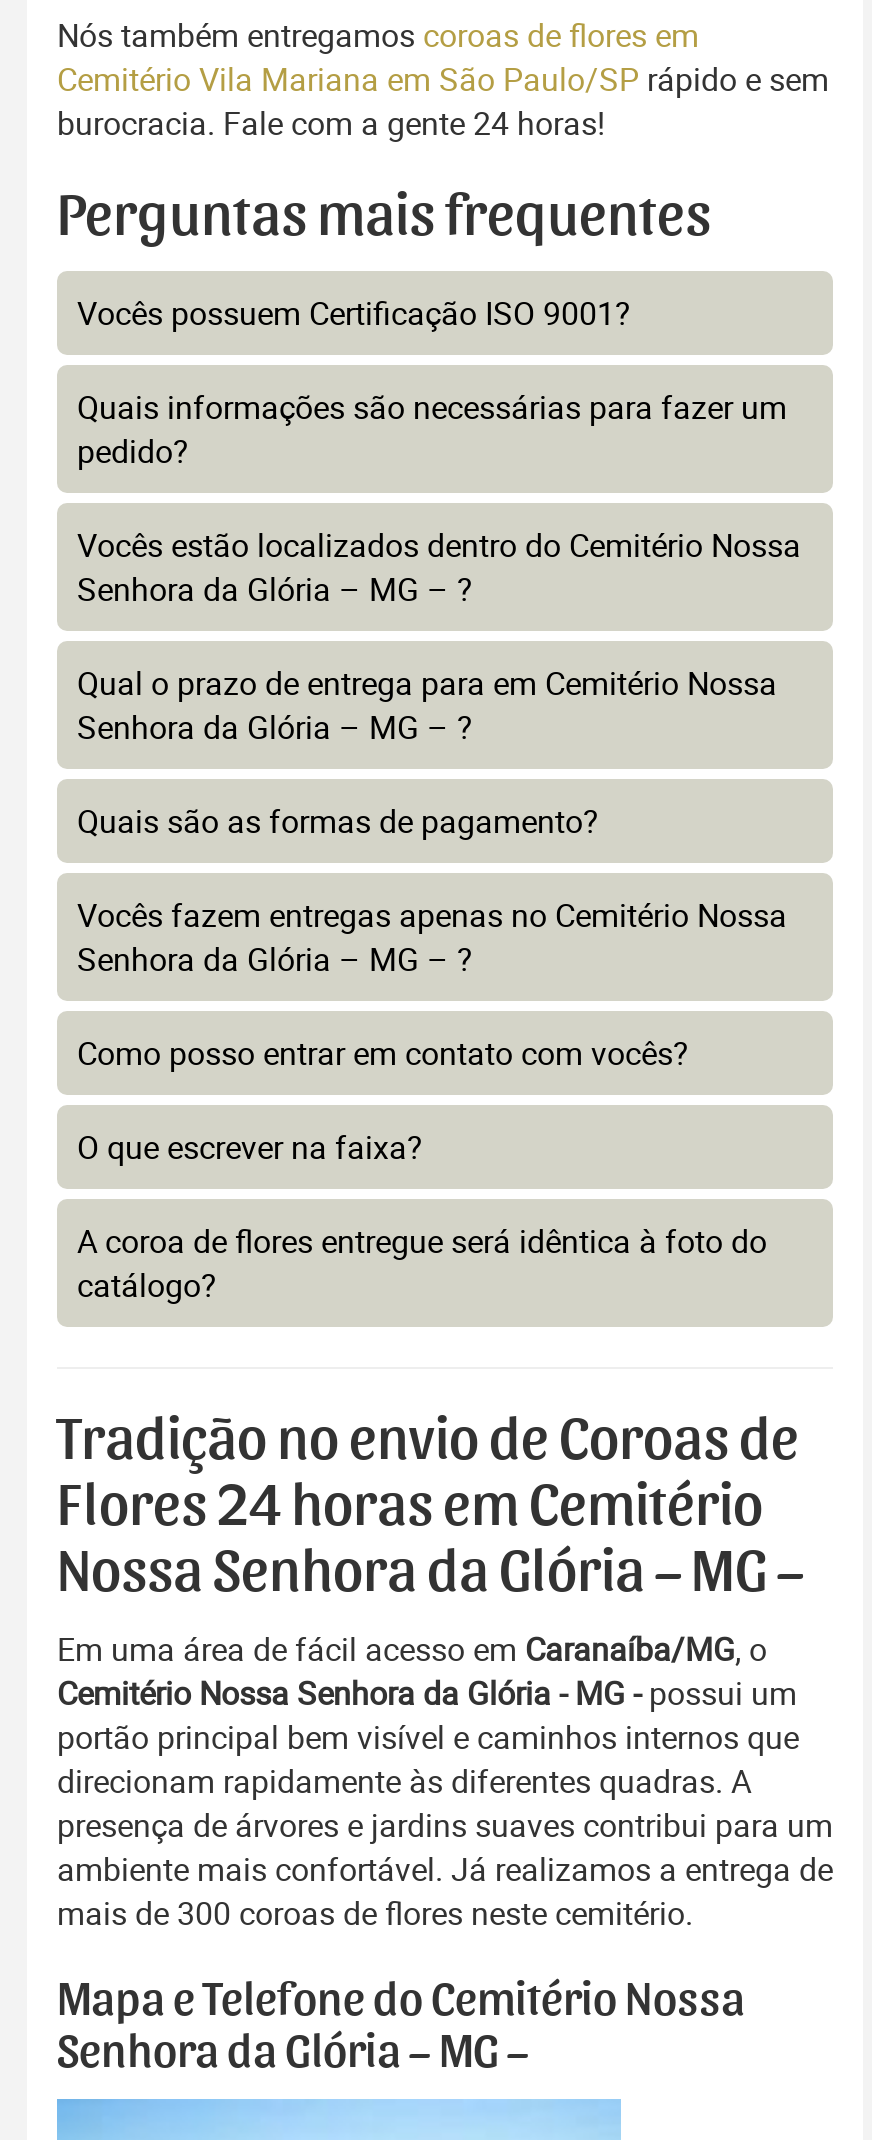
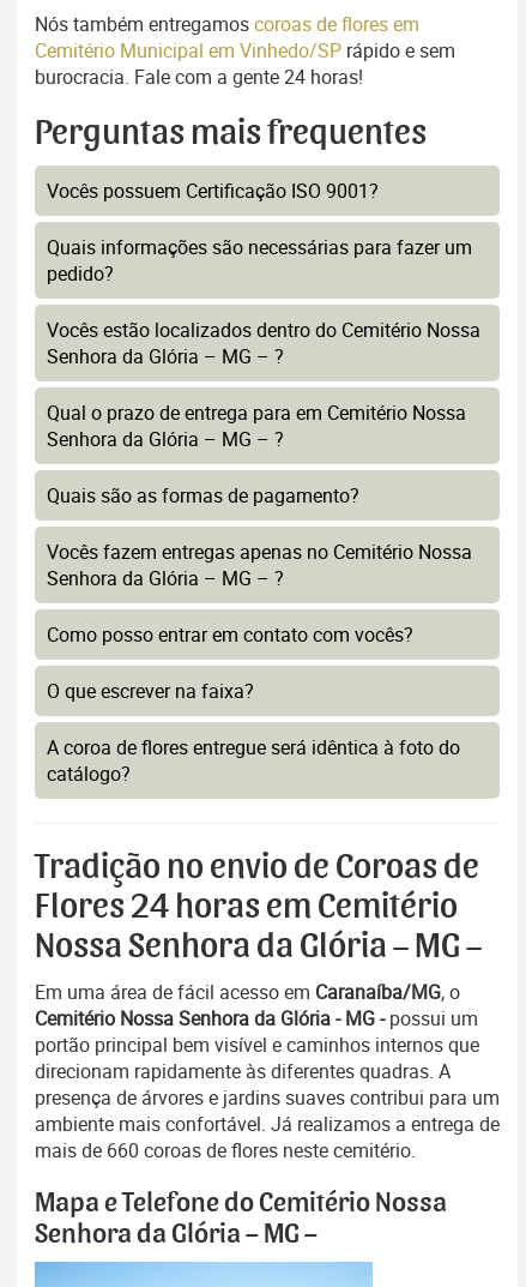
- Cemitério Vila Mariana em São Paulo/SP rápido e sem
+ Cemitério Municipal em Vinhedo/SP rápido e sem

- mais de 300 coroas de flores neste cemitério.
+ mais de 660 coroas de flores neste cemitério.
